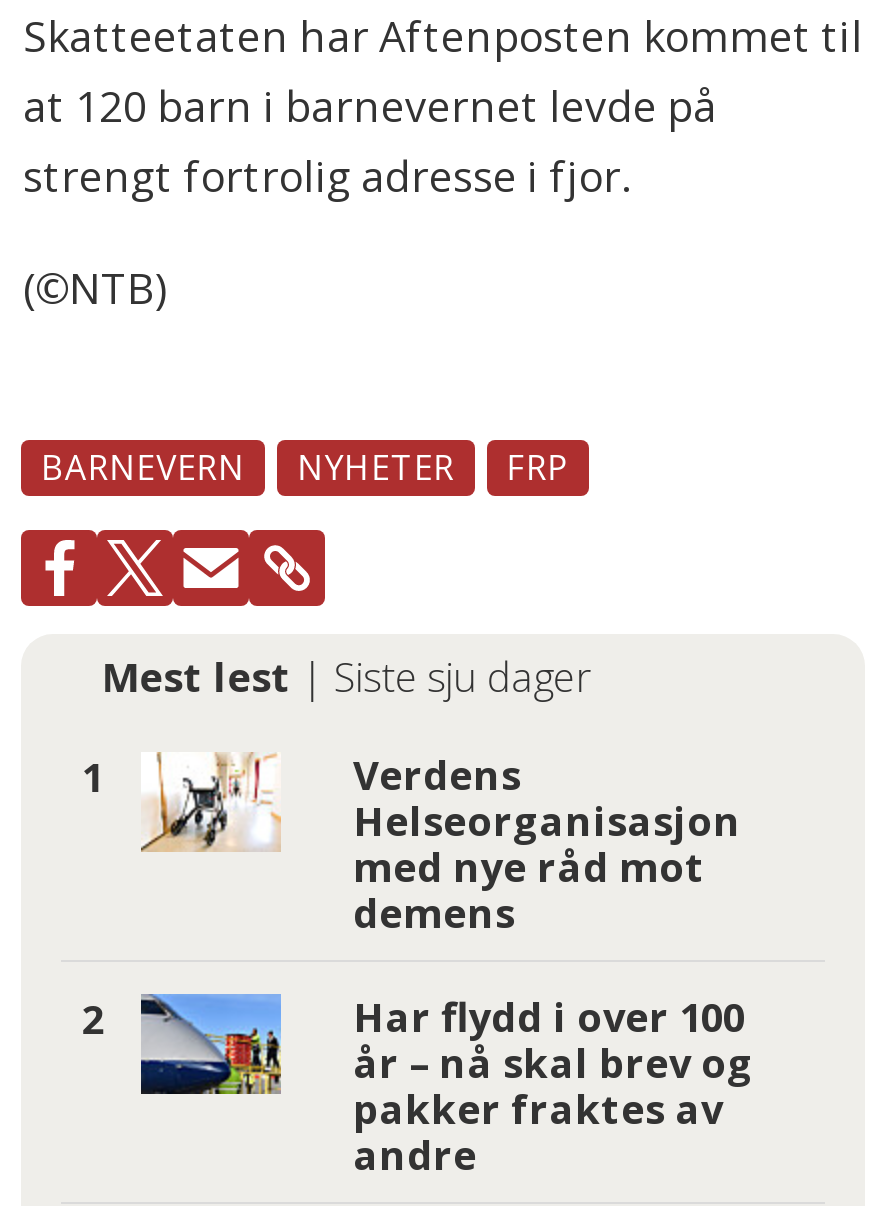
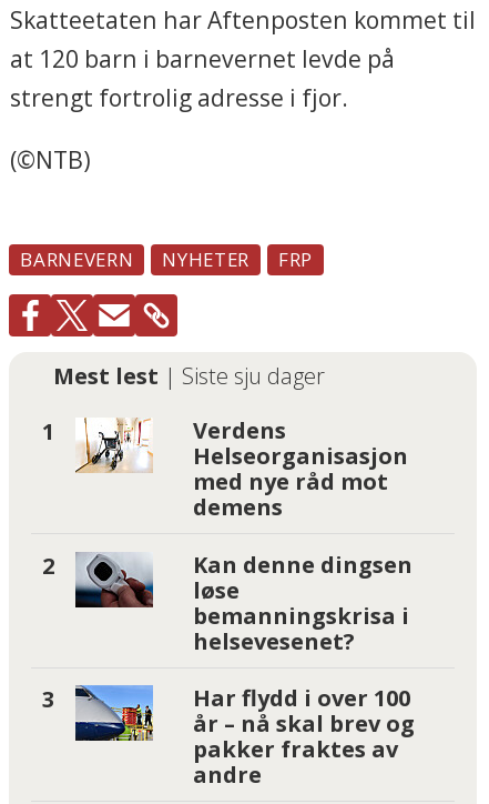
+ [image]
+ Kan denne dingsen
+ løse
+ bemanningskrisa i
+ helsevesenet?
